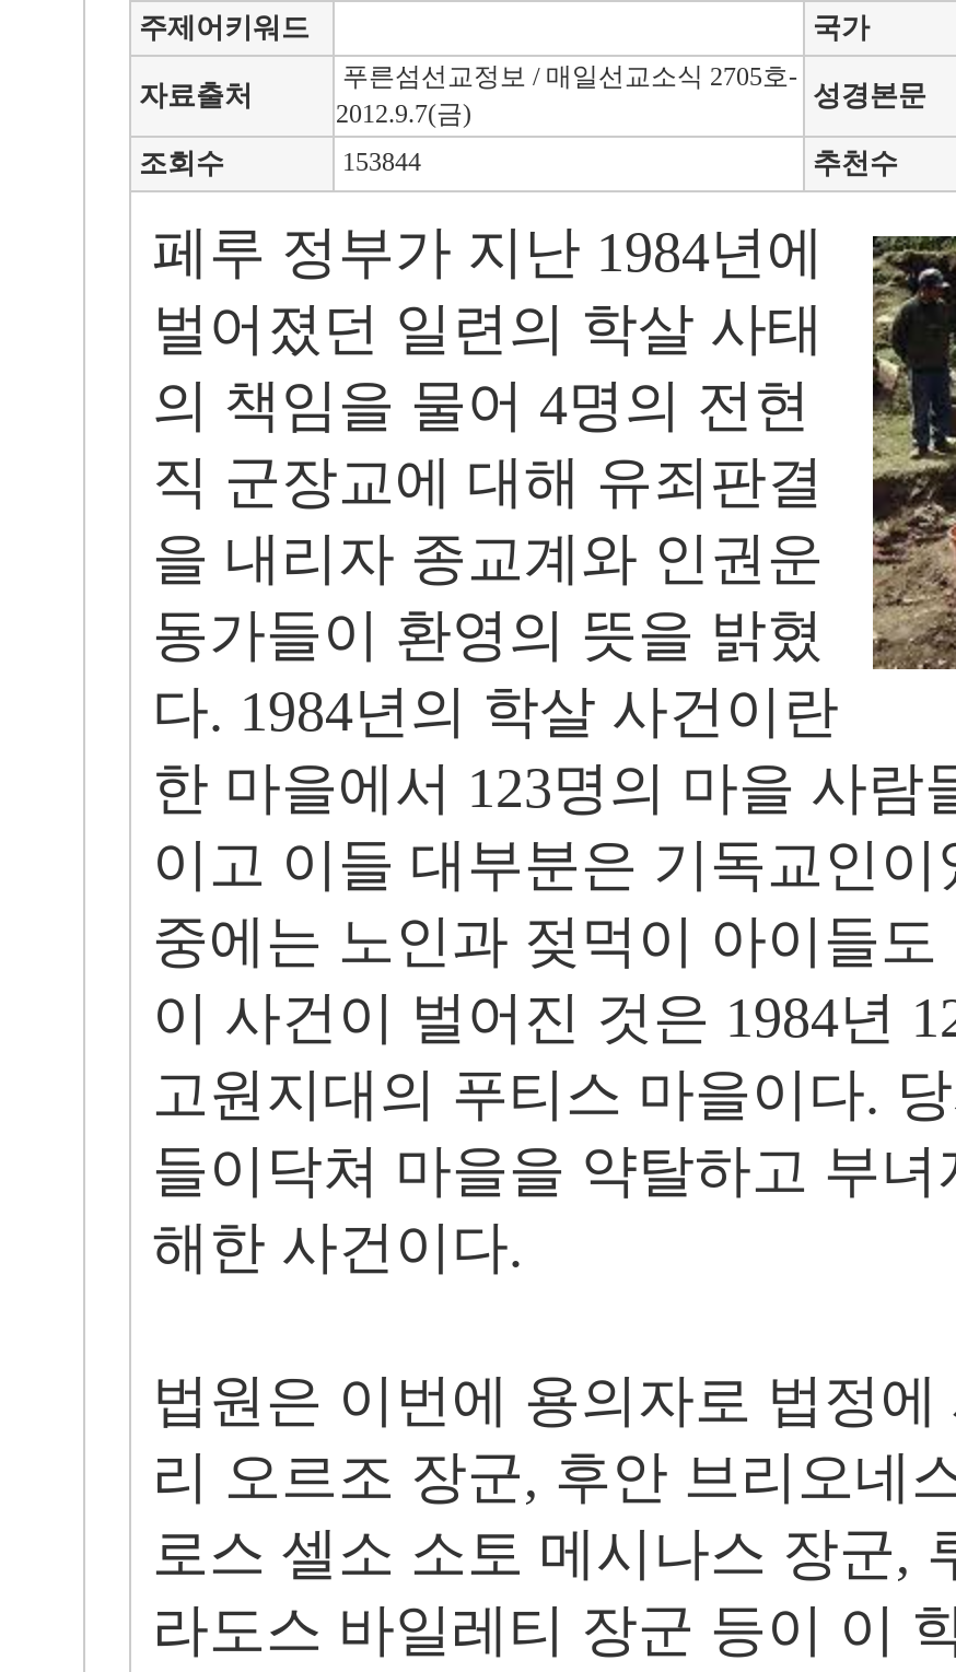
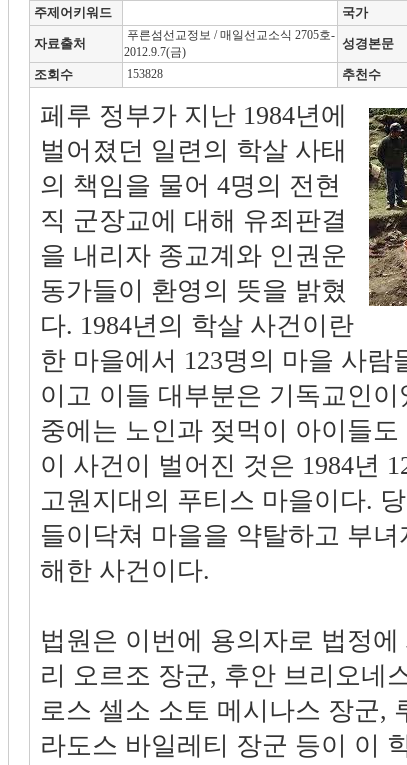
- 153844
+ 153828
